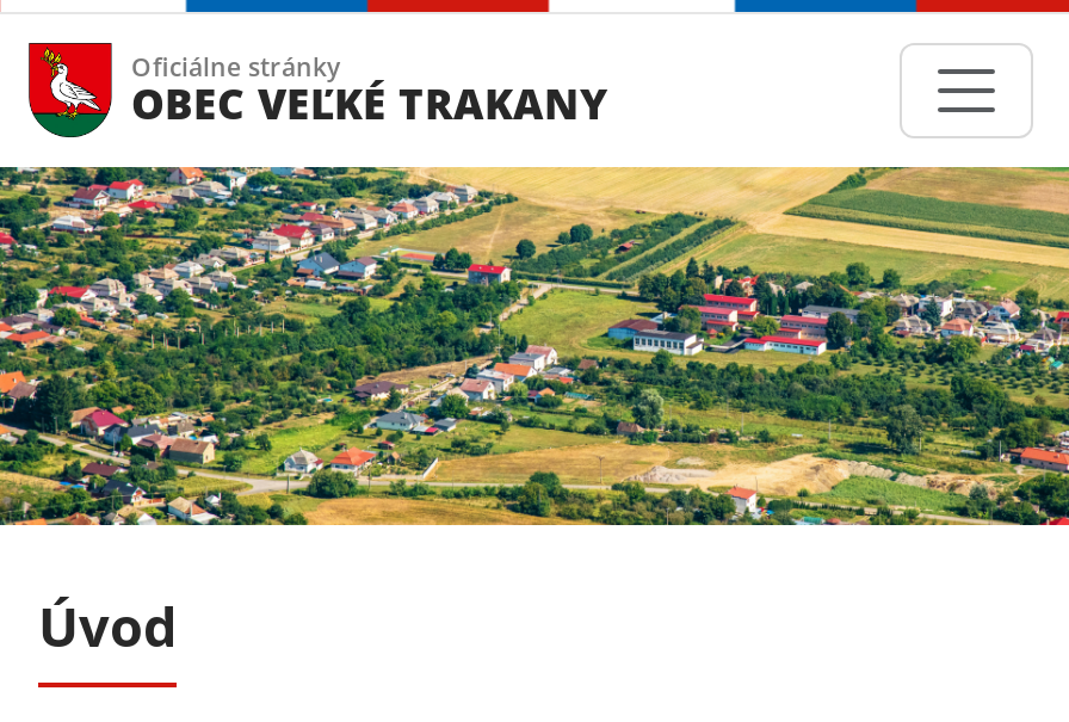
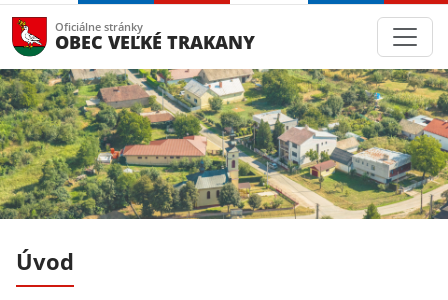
- [image]
+ [image]
